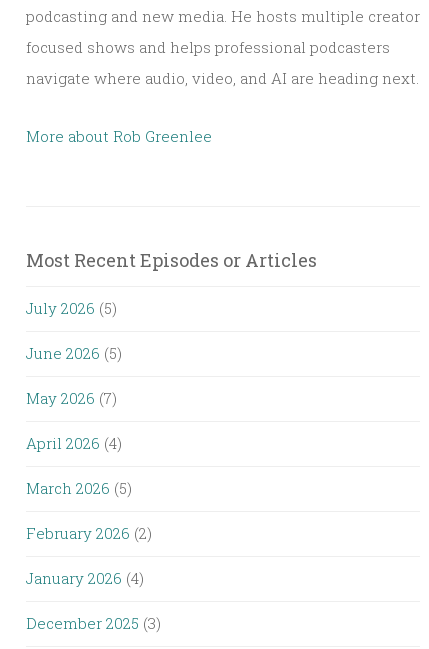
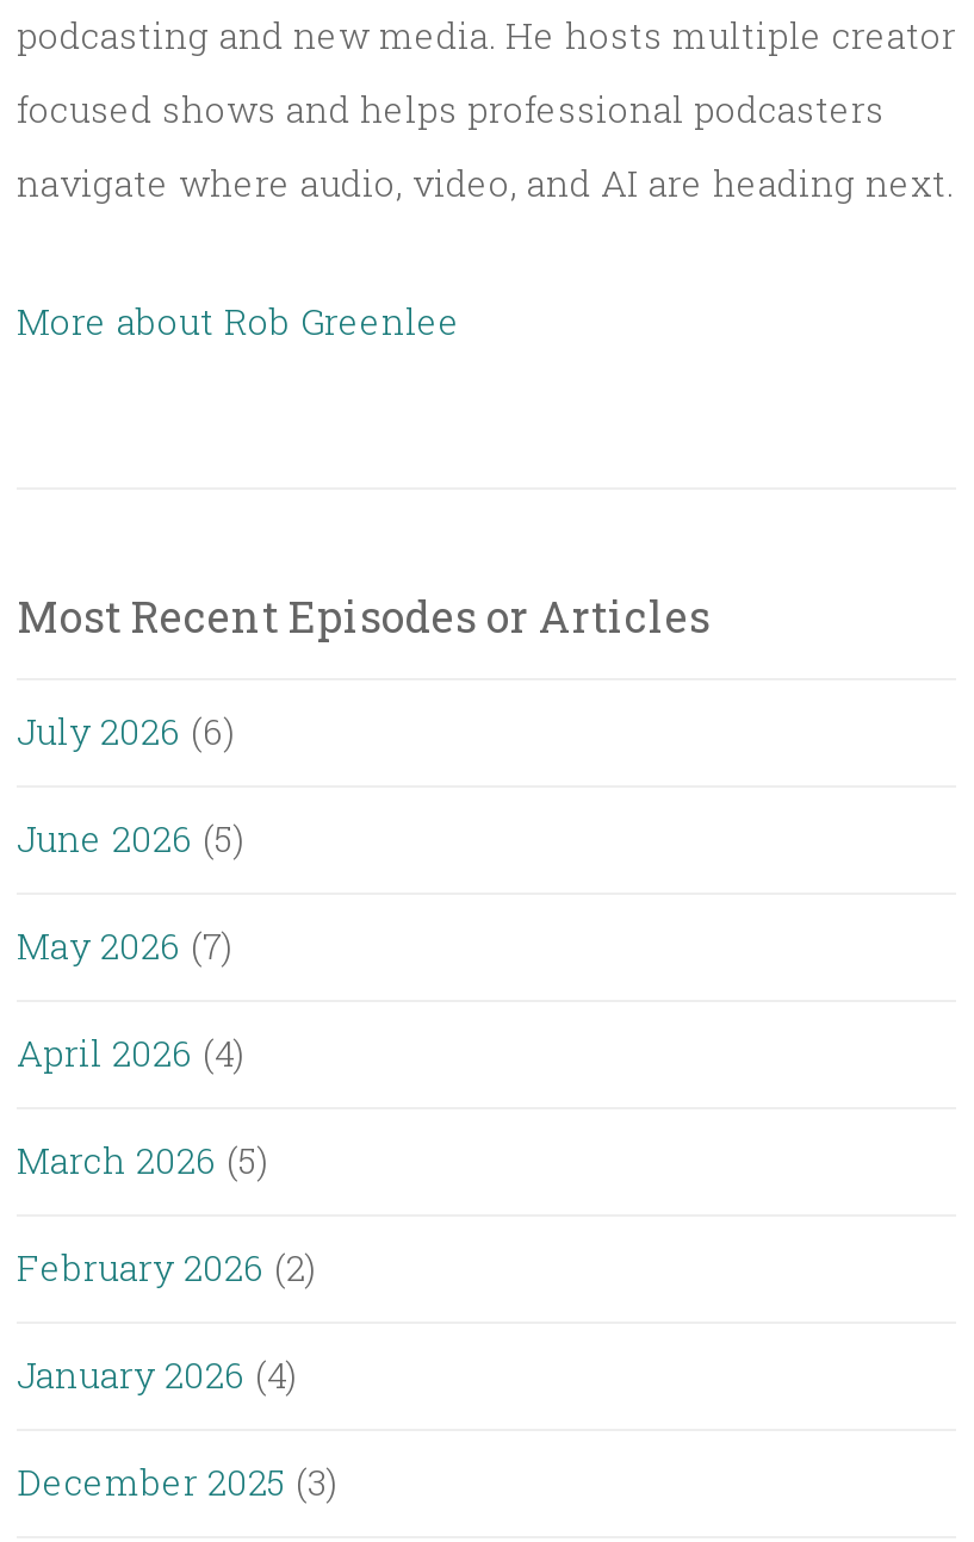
- July 2026 (5)
+ July 2026 (6)
